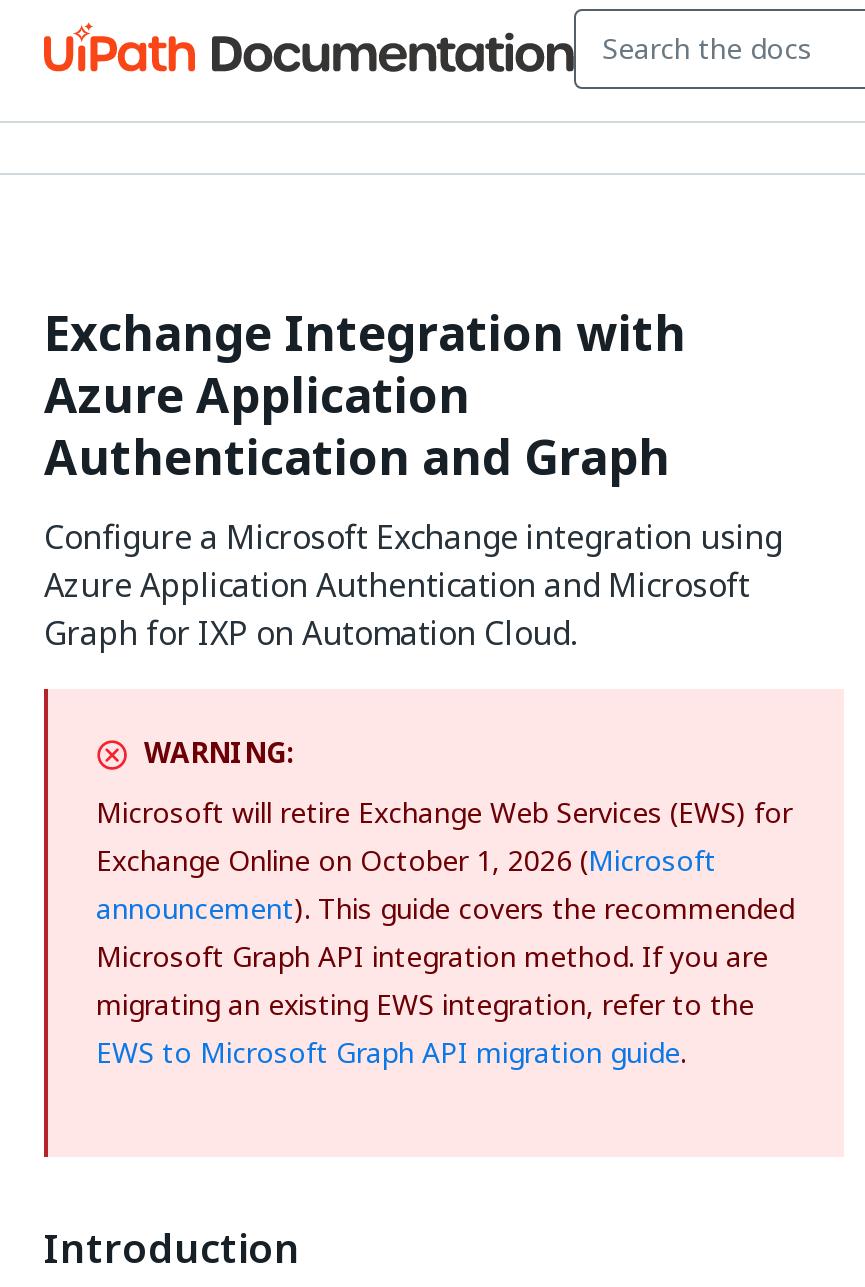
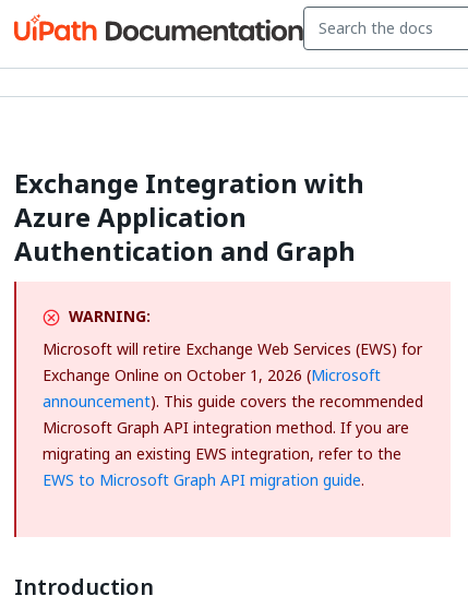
- Configure a Microsoft Exchange integration using
- Azure Application Authentication and Microsoft
- Graph for IXP on Automation Cloud.
